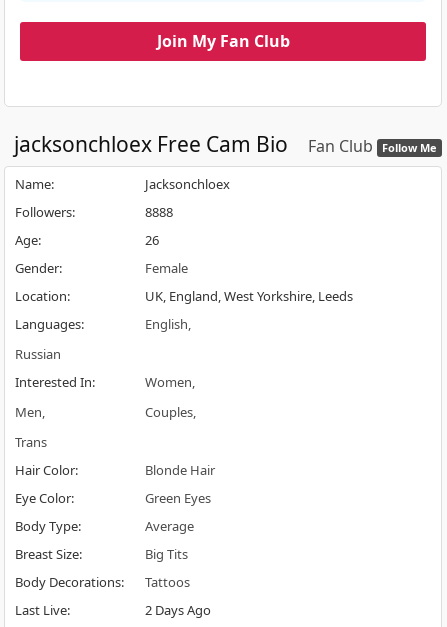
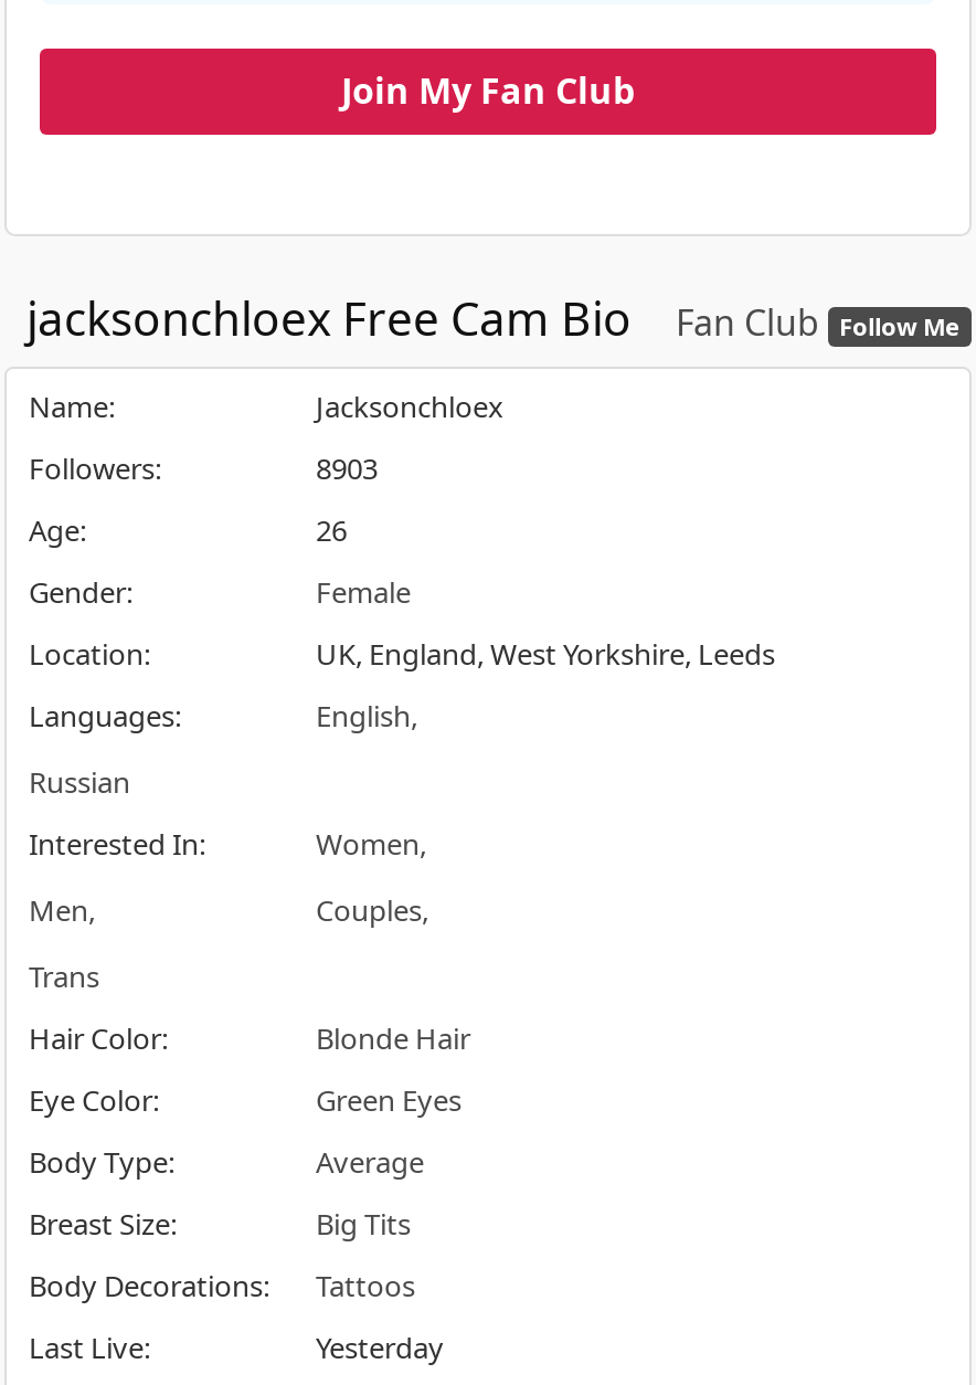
- 8888
+ 8903

- 2 Days Ago
+ Yesterday
